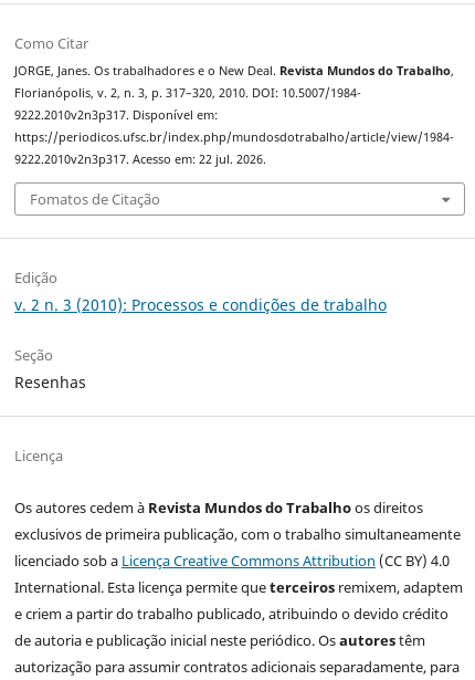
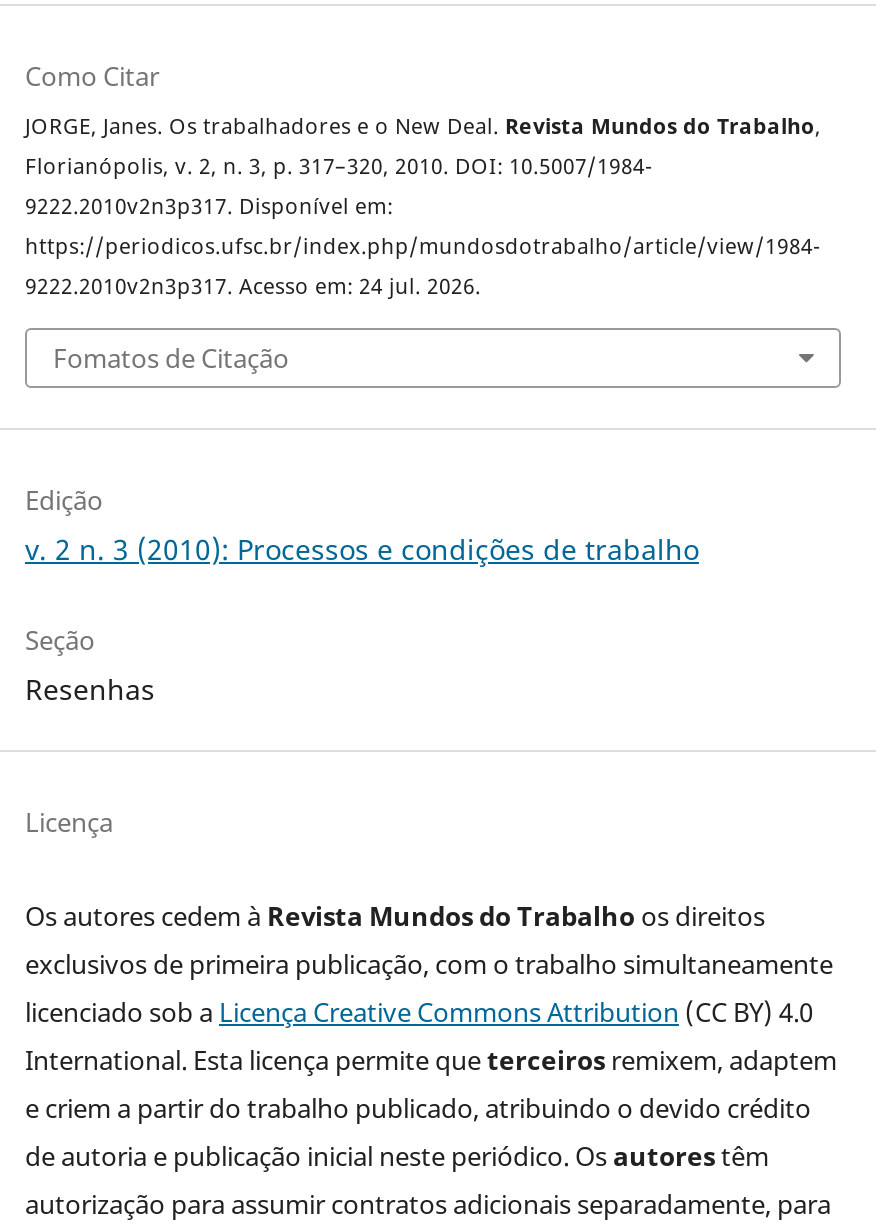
- 9222.2010v2n3p317. Acesso em: 22 jul. 2026.
+ 9222.2010v2n3p317. Acesso em: 24 jul. 2026.
